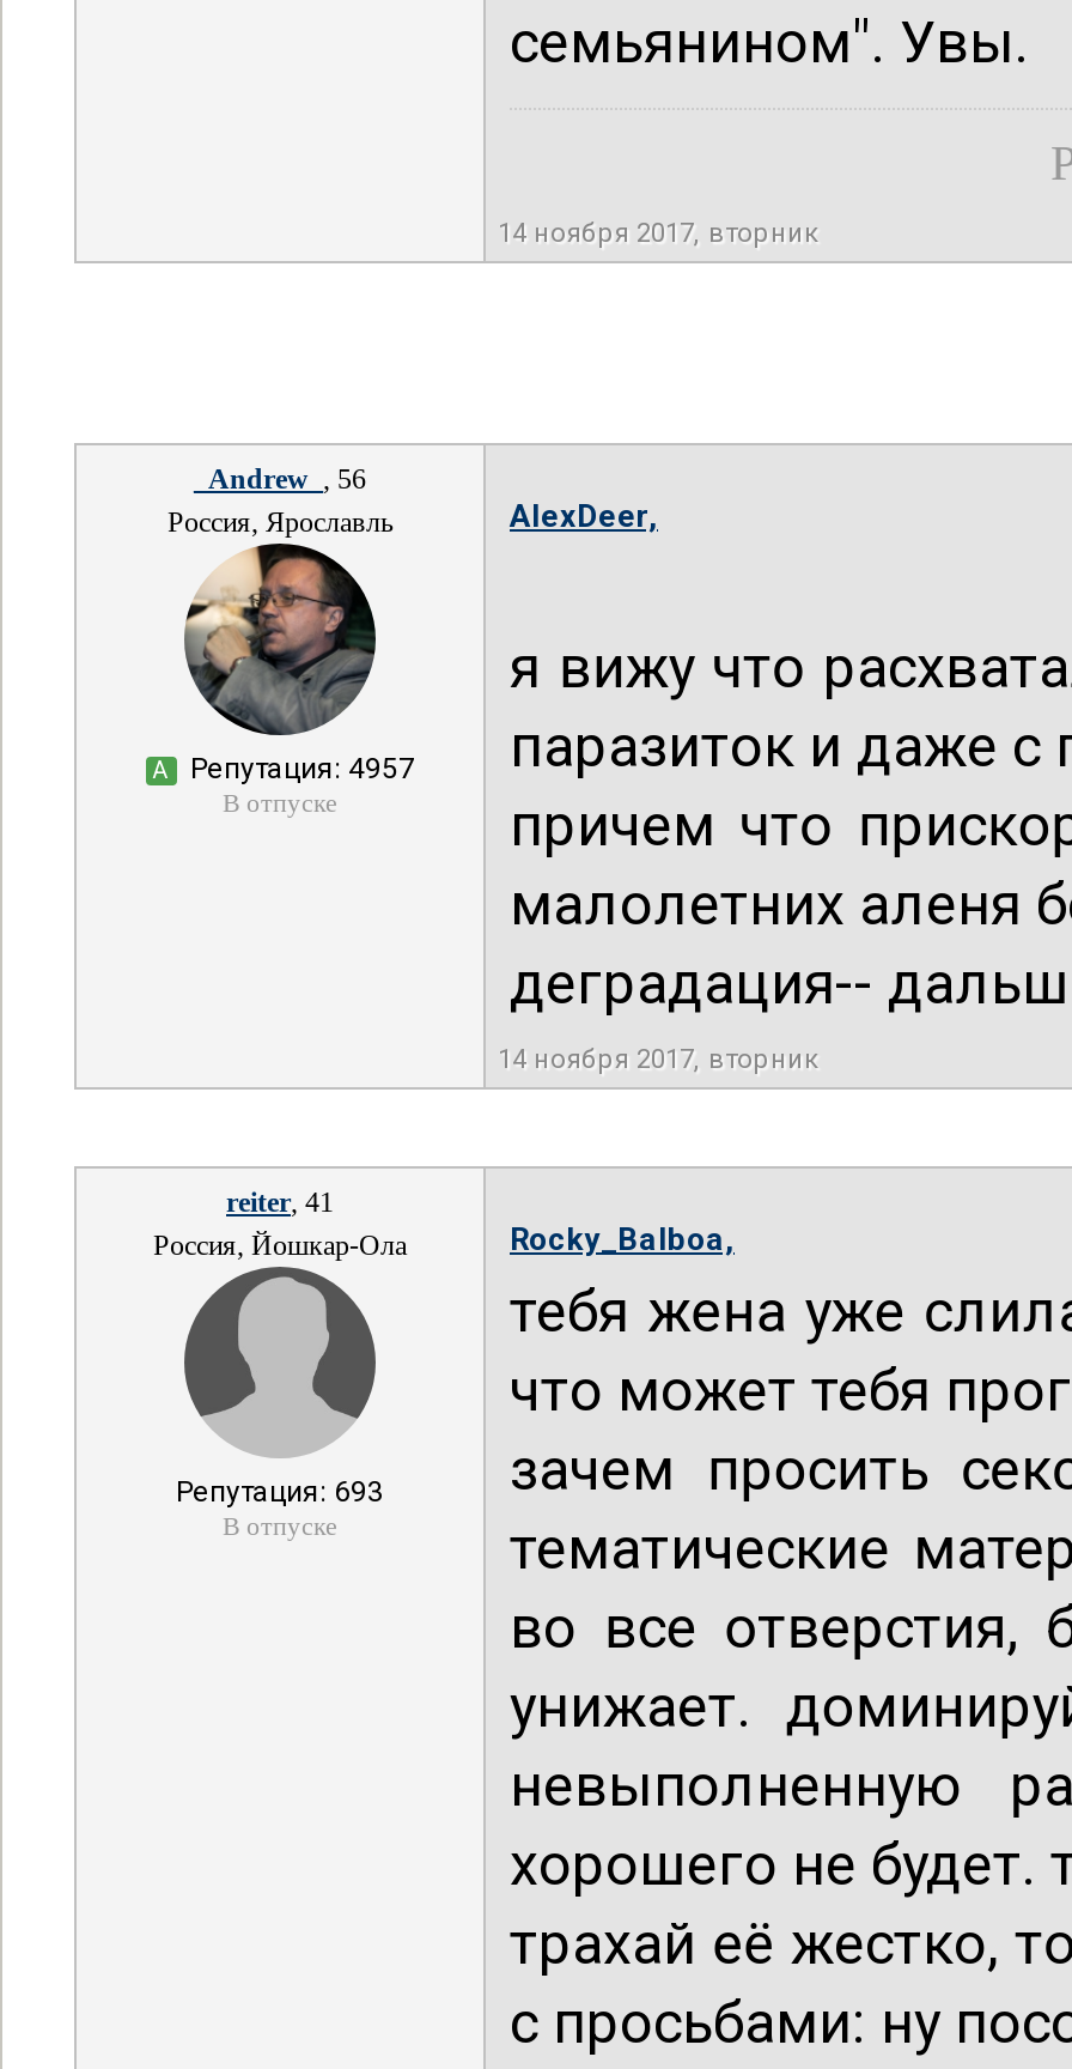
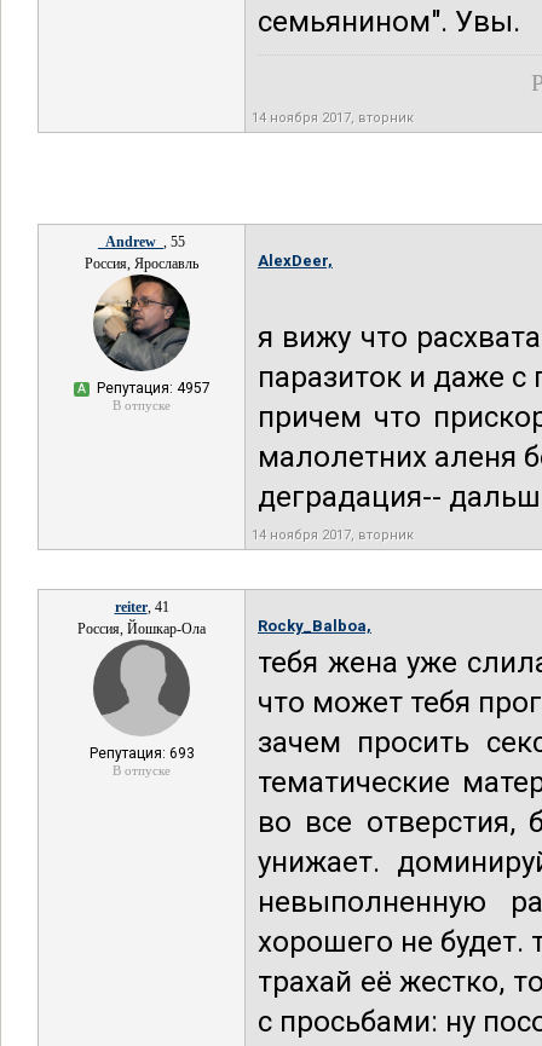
- _Andrew_, 56
+ _Andrew_, 55
